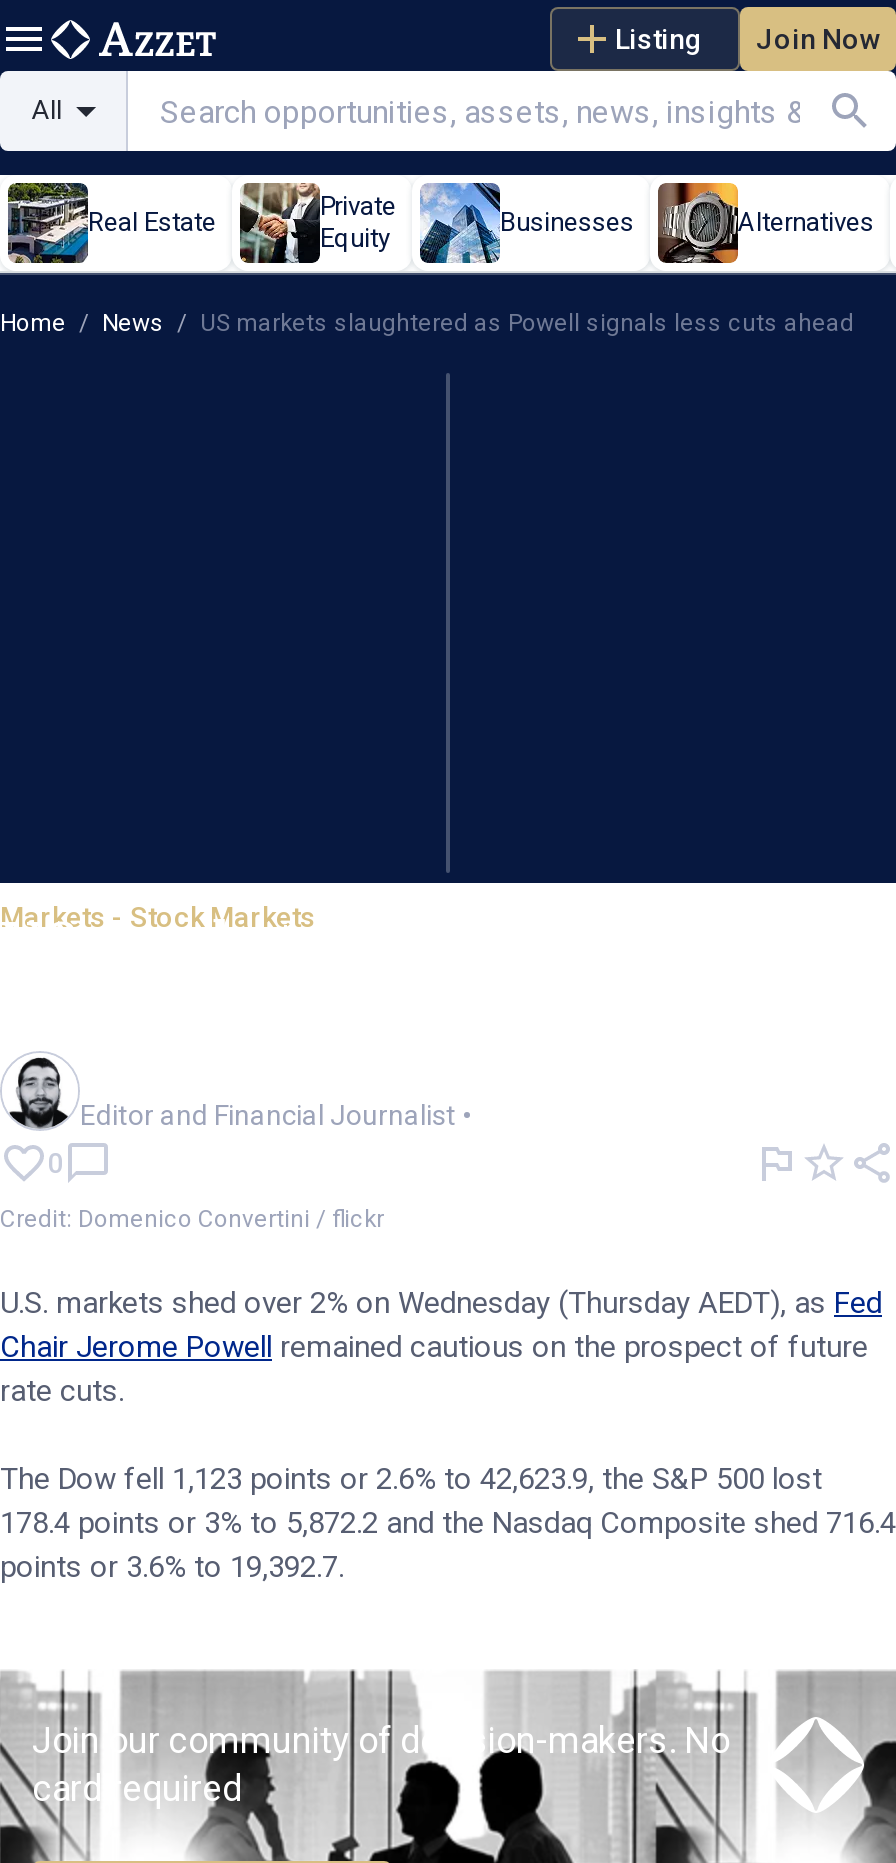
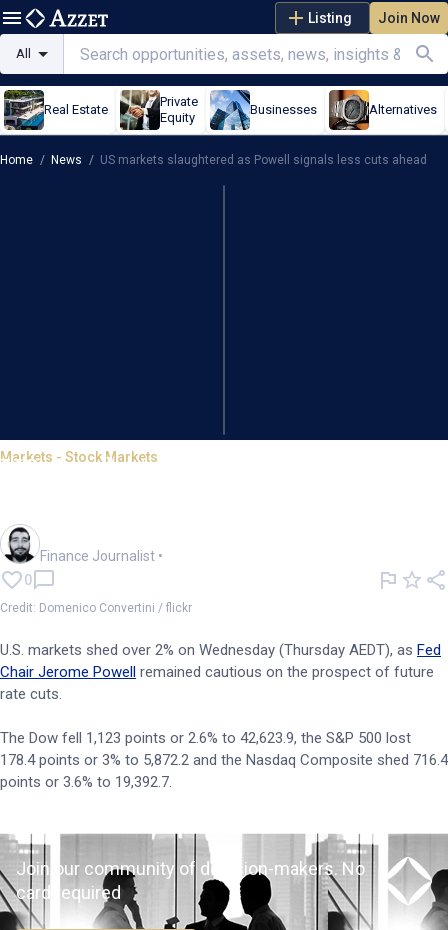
- Editor and Financial Journalist •
+ Finance Journalist •
